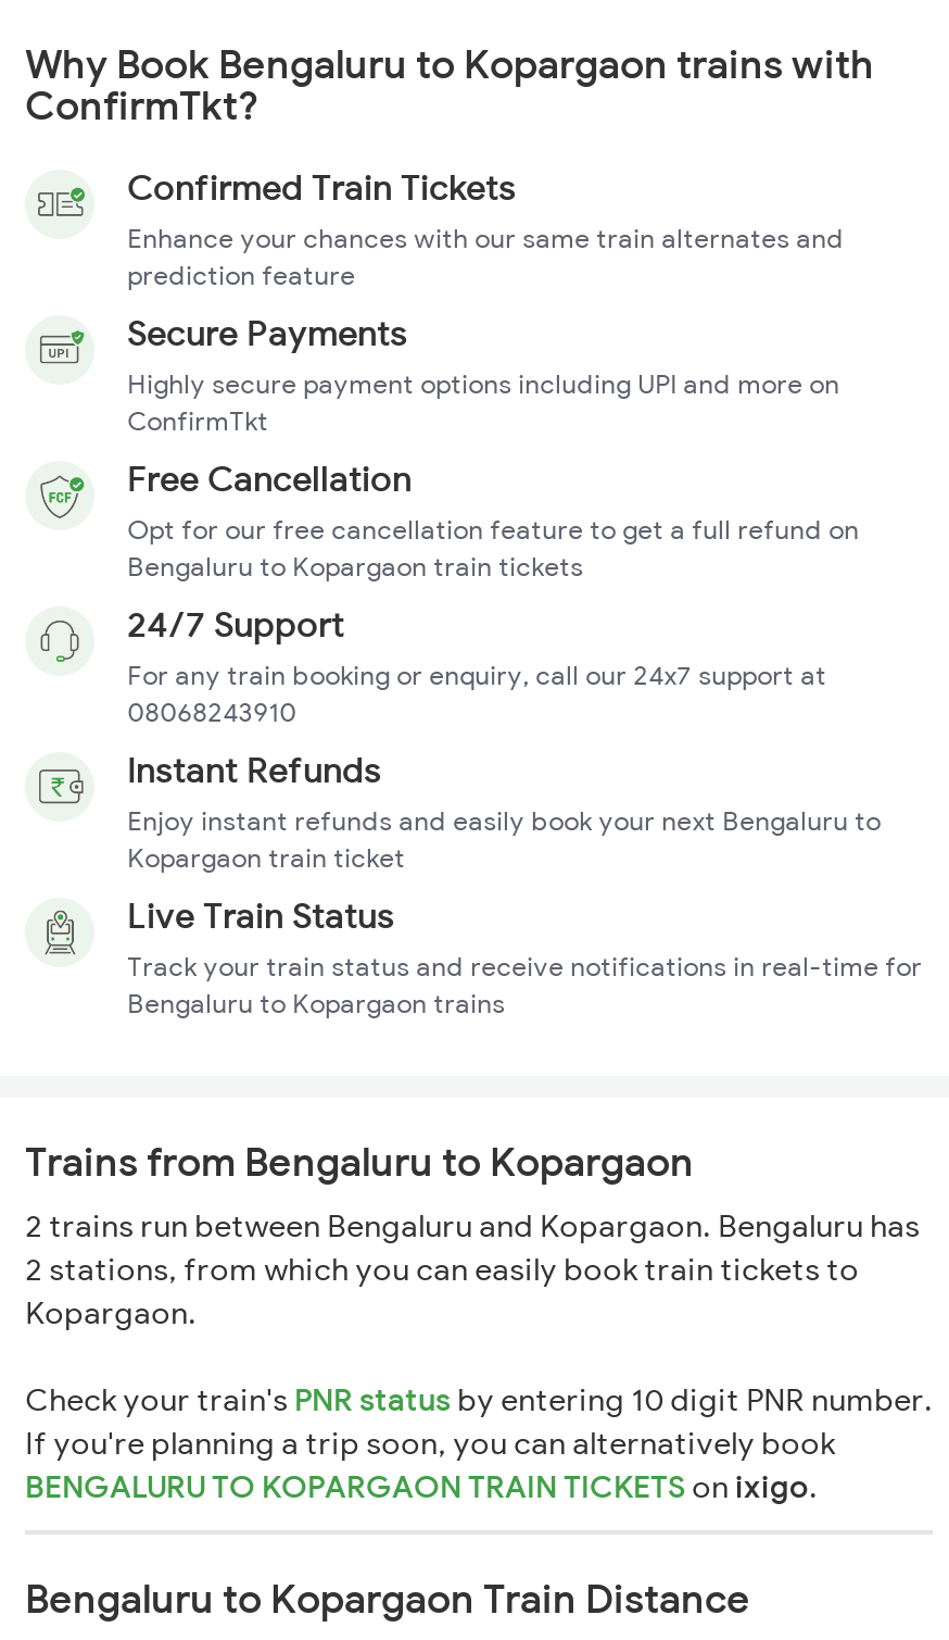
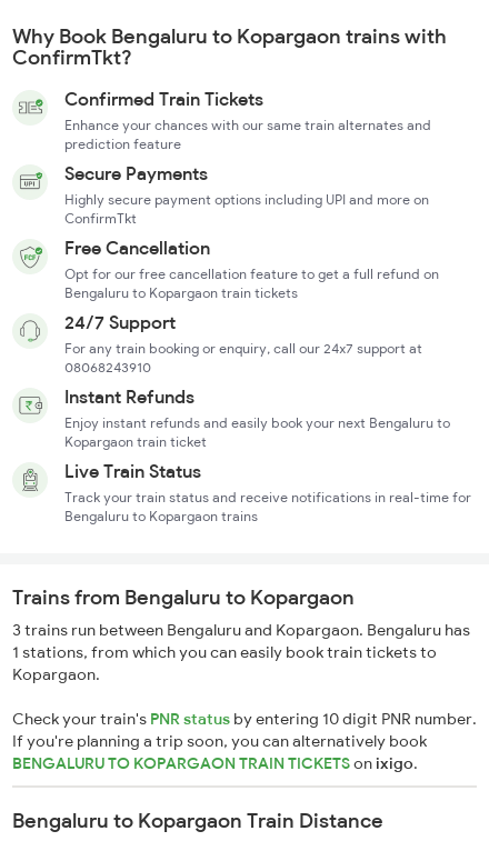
- 2 trains run between Bengaluru and Kopargaon. Bengaluru has
+ 3 trains run between Bengaluru and Kopargaon. Bengaluru has

- 2 stations, from which you can easily book train tickets to
+ 1 stations, from which you can easily book train tickets to
